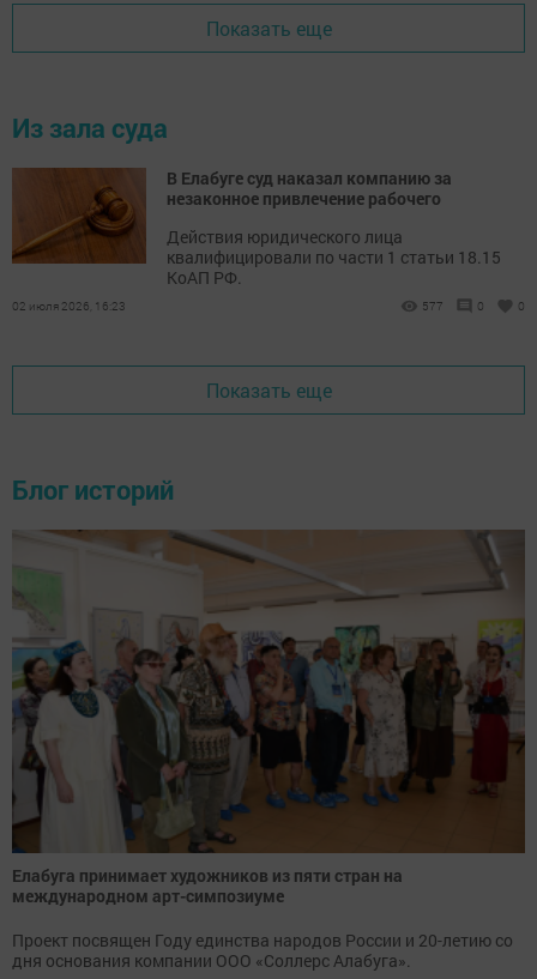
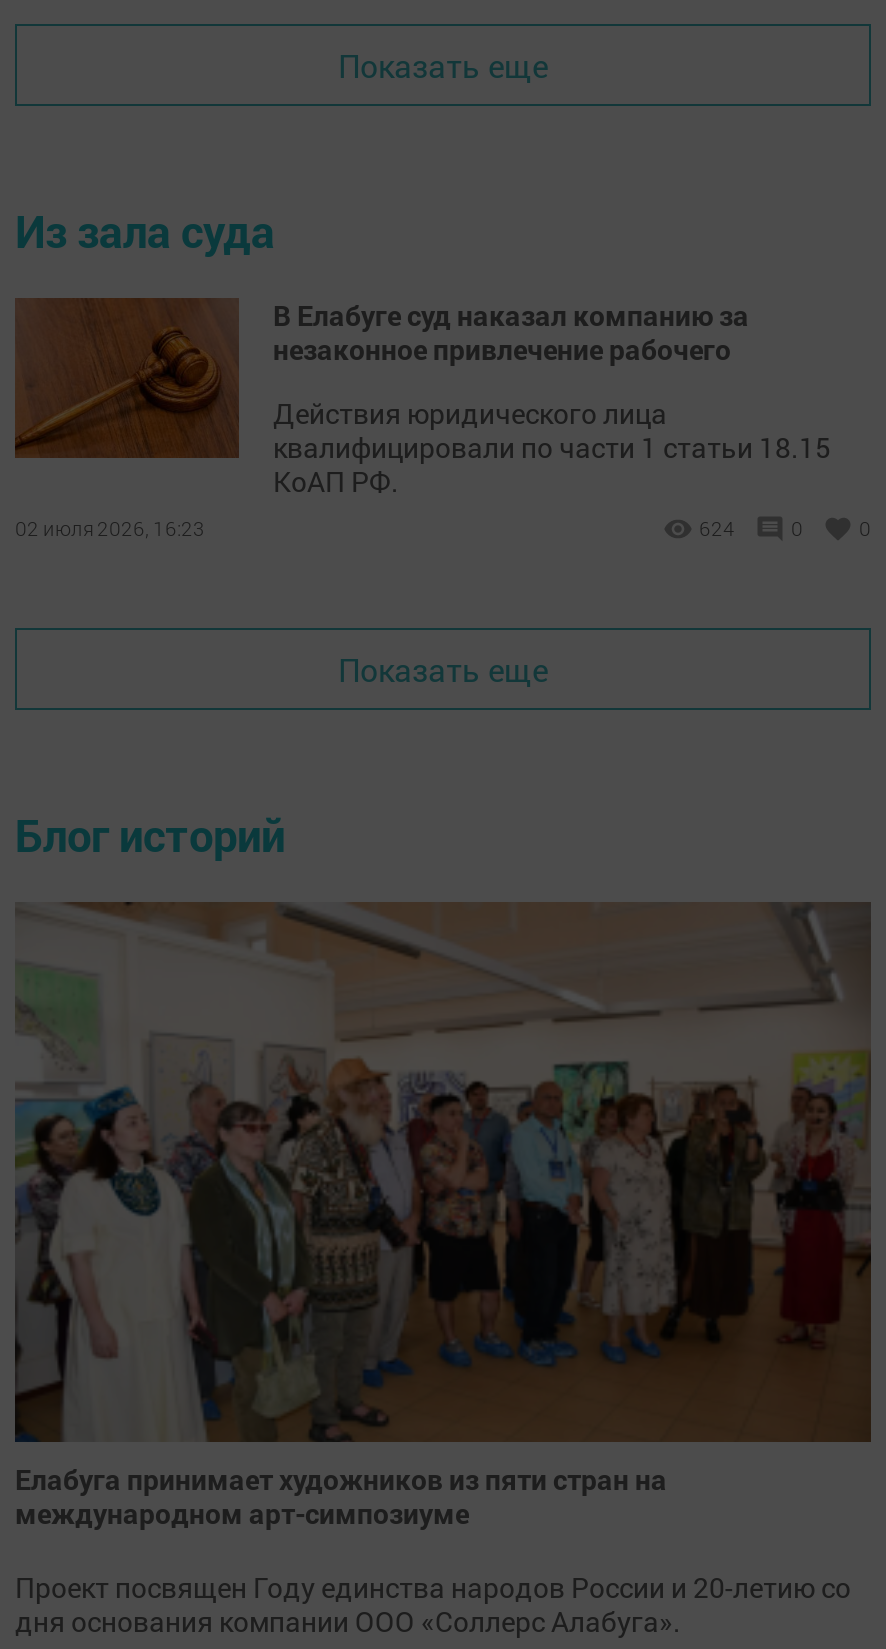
- 577
+ 624
